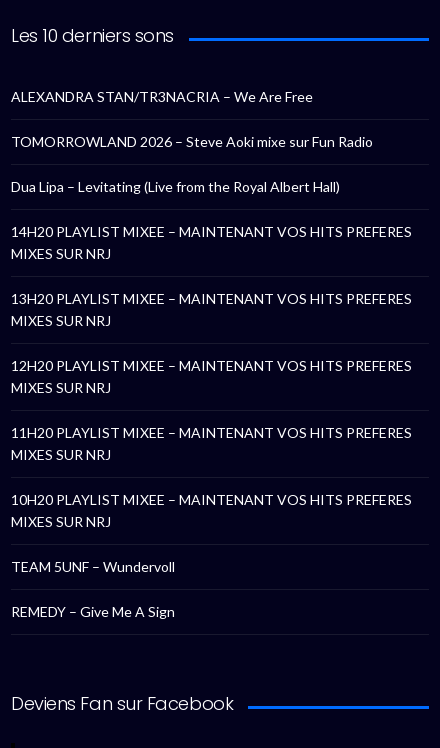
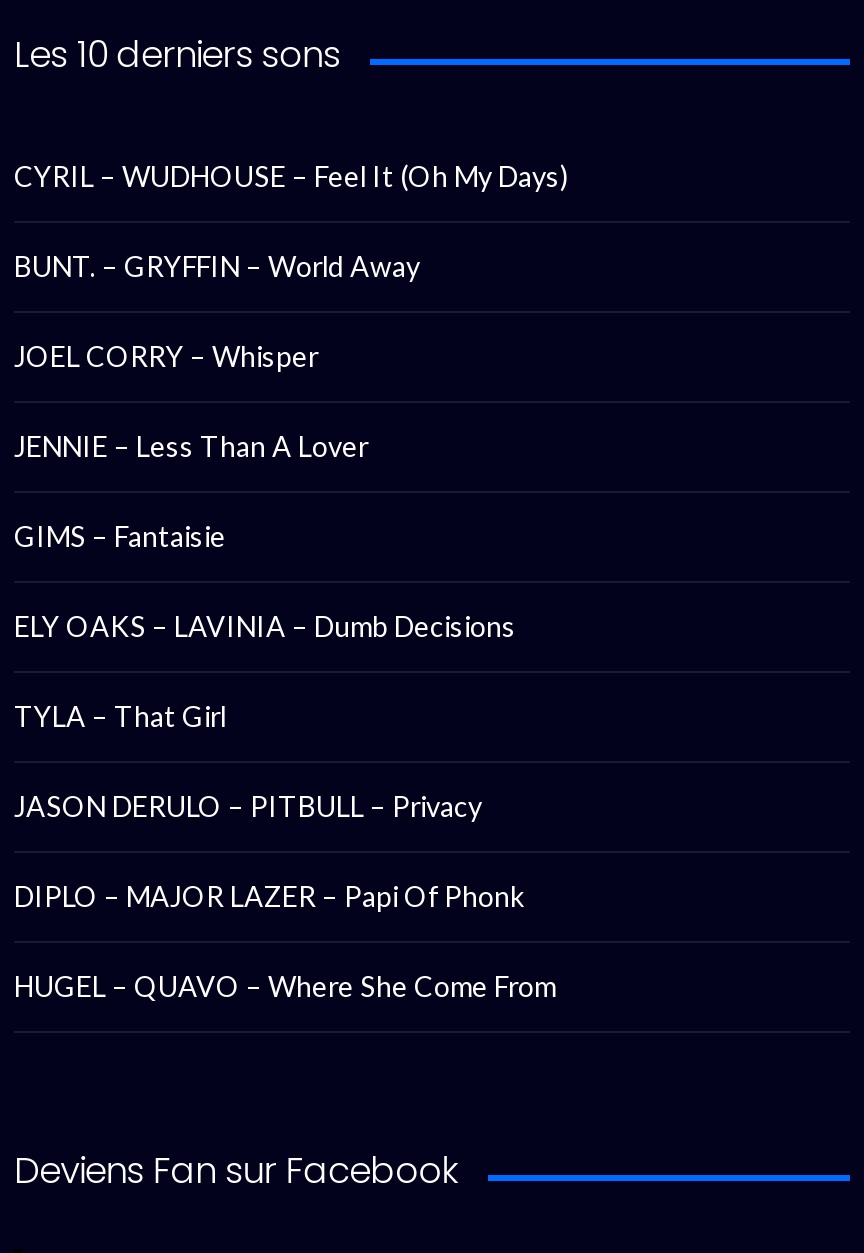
- ALEXANDRA STAN/TR3NACRIA – We Are Free
+ CYRIL – WUDHOUSE – Feel It (Oh My Days)

- TOMORROWLAND 2026 – Steve Aoki mixe sur Fun Radio
+ BUNT. – GRYFFIN – World Away

- Dua Lipa – Levitating (Live from the Royal Albert Hall)
+ JOEL CORRY – Whisper

- 14H20 PLAYLIST MIXEE – MAINTENANT VOS HITS PREFERES
- MIXES SUR NRJ
+ JENNIE – Less Than A Lover

- 13H20 PLAYLIST MIXEE – MAINTENANT VOS HITS PREFERES
- MIXES SUR NRJ
+ GIMS – Fantaisie

- 12H20 PLAYLIST MIXEE – MAINTENANT VOS HITS PREFERES
- MIXES SUR NRJ
+ ELY OAKS – LAVINIA – Dumb Decisions

- 11H20 PLAYLIST MIXEE – MAINTENANT VOS HITS PREFERES
- MIXES SUR NRJ
+ TYLA – That Girl

- 10H20 PLAYLIST MIXEE – MAINTENANT VOS HITS PREFERES
- MIXES SUR NRJ
+ JASON DERULO – PITBULL – Privacy

- TEAM 5UNF – Wundervoll
+ DIPLO – MAJOR LAZER – Papi Of Phonk

- REMEDY – Give Me A Sign
+ HUGEL – QUAVO – Where She Come From
